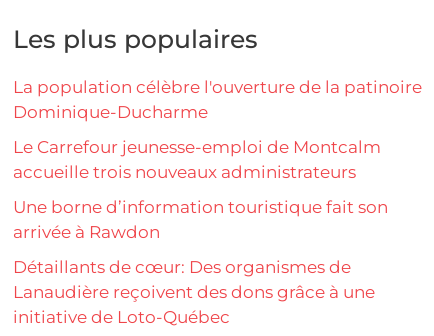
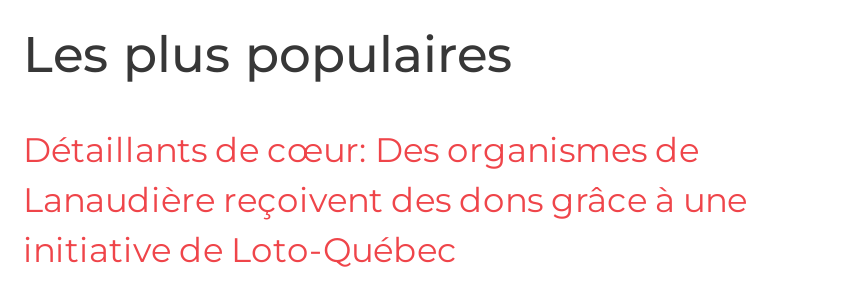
- La population célèbre l'ouverture de la patinoire
- Dominique-Ducharme
- Le Carrefour jeunesse-emploi de Montcalm
- accueille trois nouveaux administrateurs
- Une borne d’information touristique fait son
- arrivée à Rawdon
